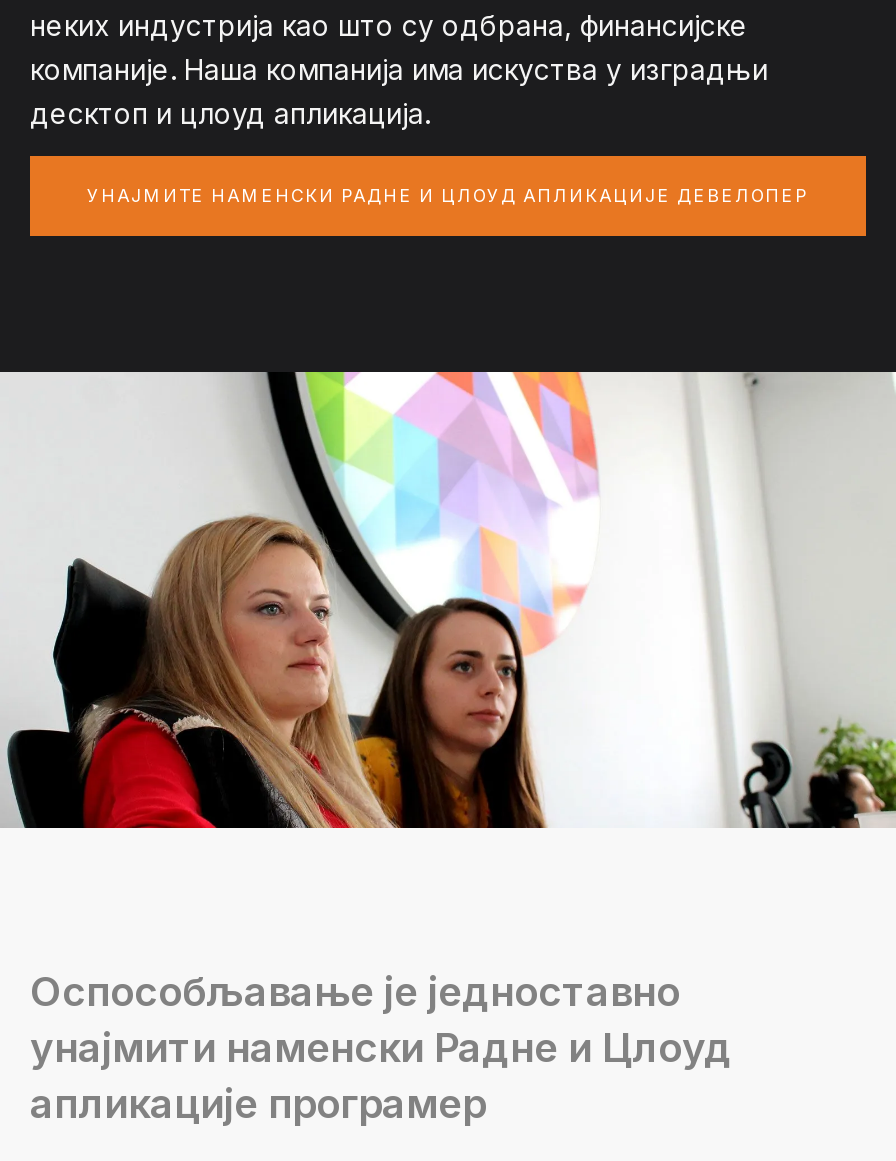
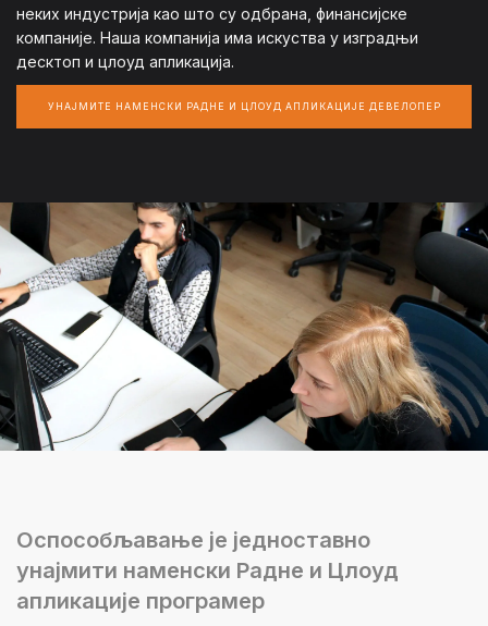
- [image]
+ [image]
